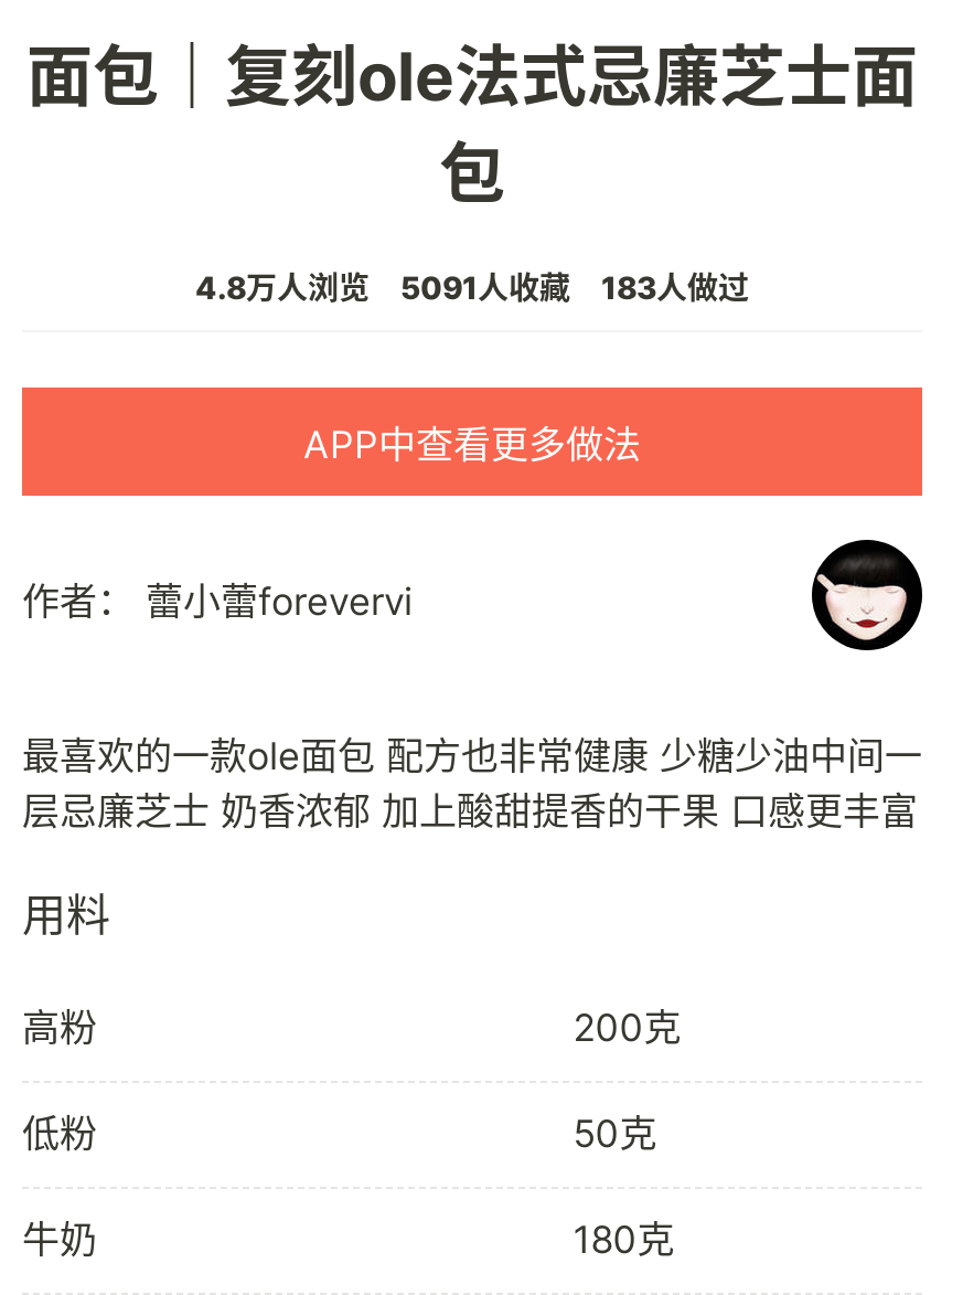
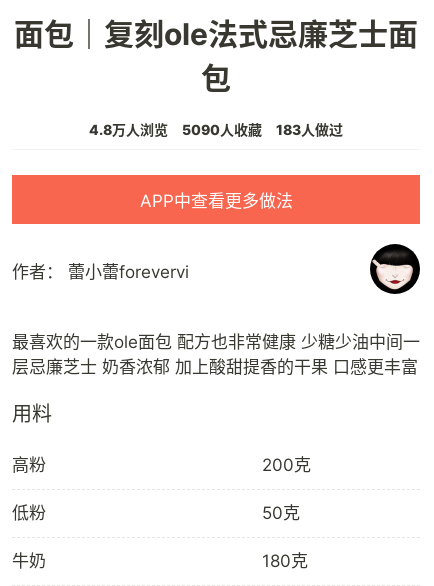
- 4.8万人浏览 5091人收藏 183人做过
+ 4.8万人浏览 5090人收藏 183人做过
